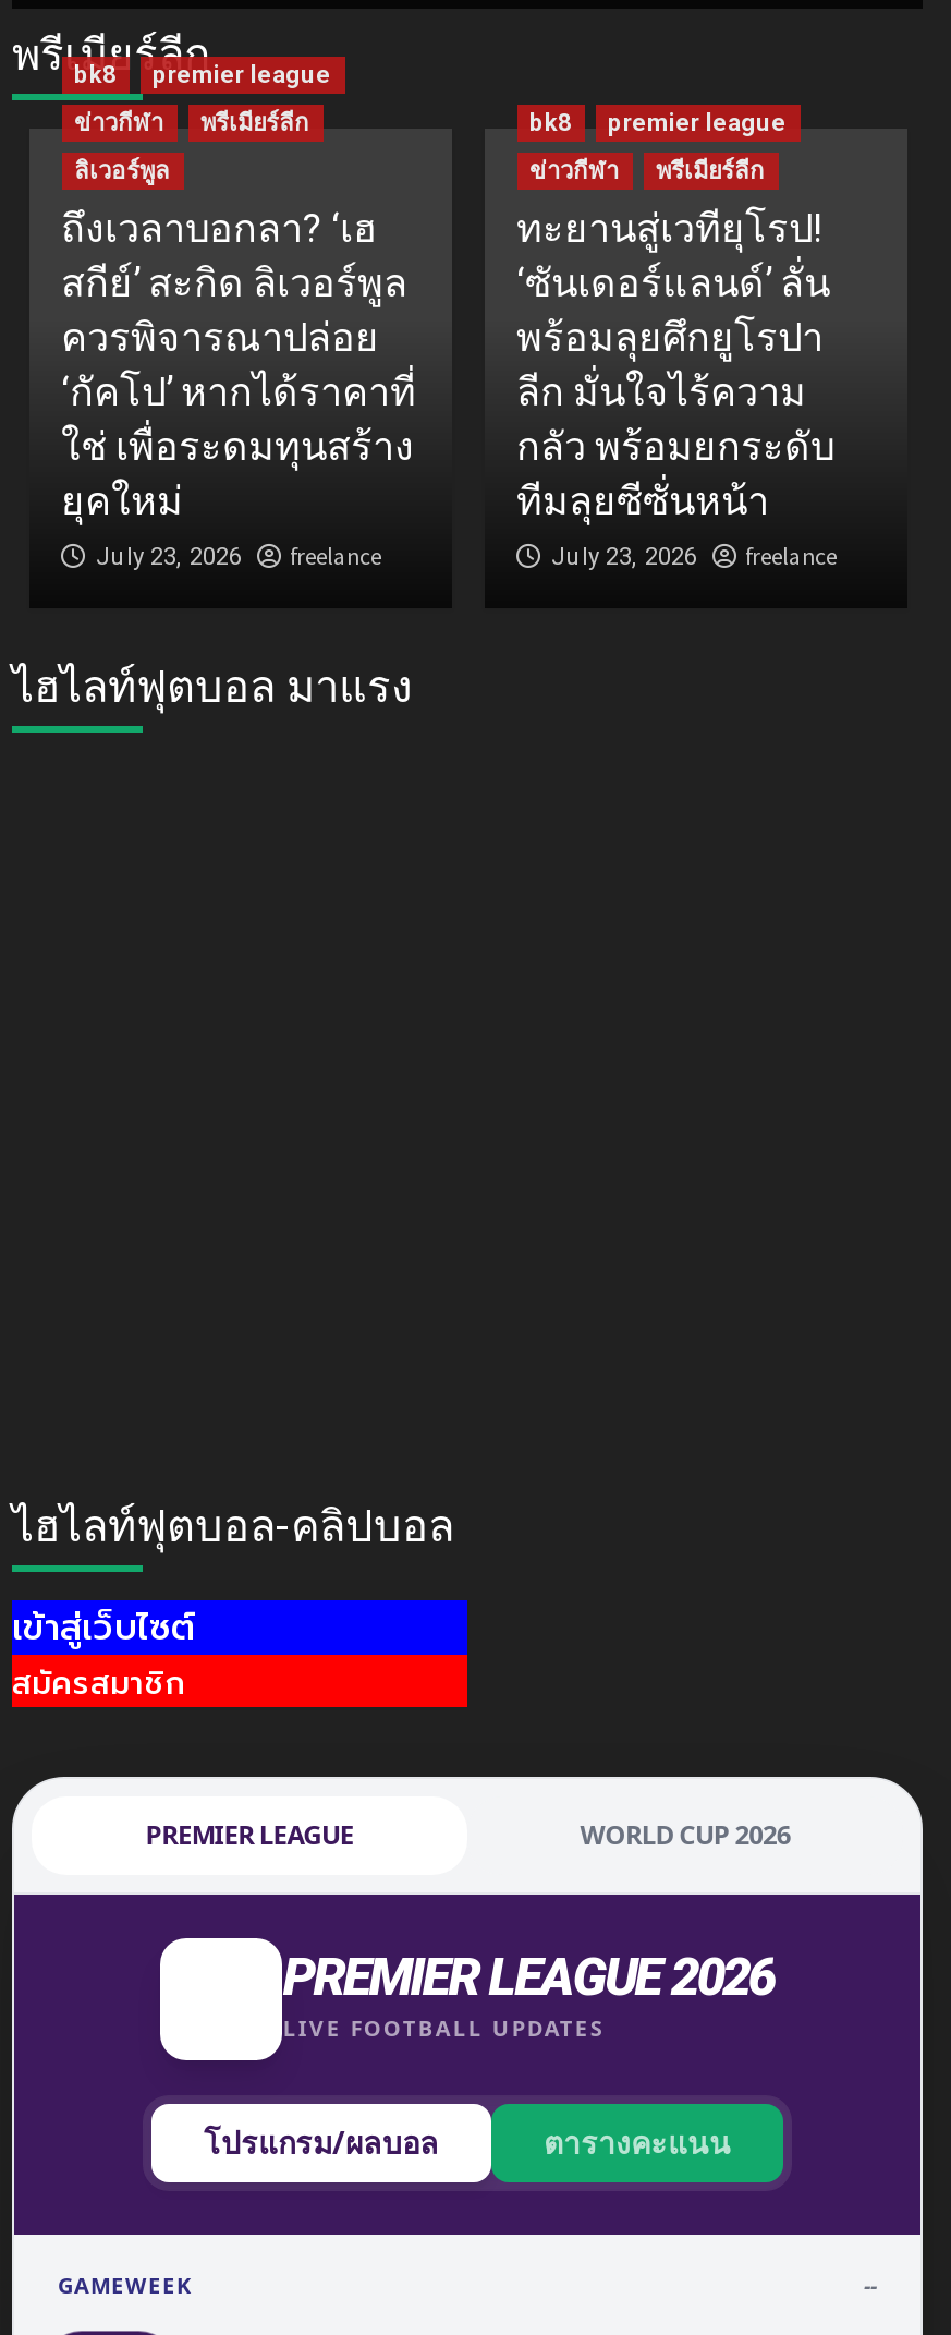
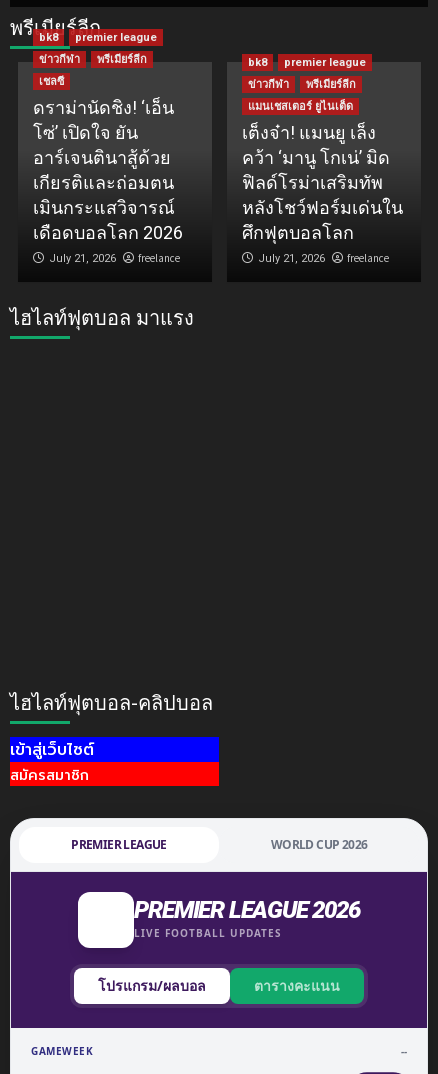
- ลิเวอร์พูล
- ถึงเวลาบอกลา? ‘เฮ
- สกีย์’ สะกิด ลิเวอร์พูล
- ควรพิจารณาปล่อย
- ‘กัคโป’ หากได้ราคาที่
- ใช่ เพื่อระดมทุนสร้าง
- ยุคใหม่
- July 23, 2026
+ เชลซี
+ ดราม่านัดชิง! ‘เอ็น
+ โซ่’ เปิดใจ ยัน
+ อาร์เจนตินาสู้ด้วย
+ เกียรติและถ่อมตน
+ เมินกระแสวิจารณ์
+ เดือดบอลโลก 2026
+ July 21, 2026

- ทะยานสู่เวทียุโรป!
- ‘ซันเดอร์แลนด์’ ลั่น
- พร้อมลุยศึกยูโรปา
- ลีก มั่นใจไร้ความ
- กลัว พร้อมยกระดับ
- ทีมลุยซีซั่นหน้า
- July 23, 2026
+ แมนเชสเตอร์ ยูไนเต็ด
+ เต็งจ๋า! แมนยู เล็ง
+ คว้า ‘มานู โกเน่’ มิด
+ ฟิลด์โรม่าเสริมทัพ
+ หลังโชว์ฟอร์มเด่นใน
+ ศึกฟุตบอลโลก
+ July 21, 2026
